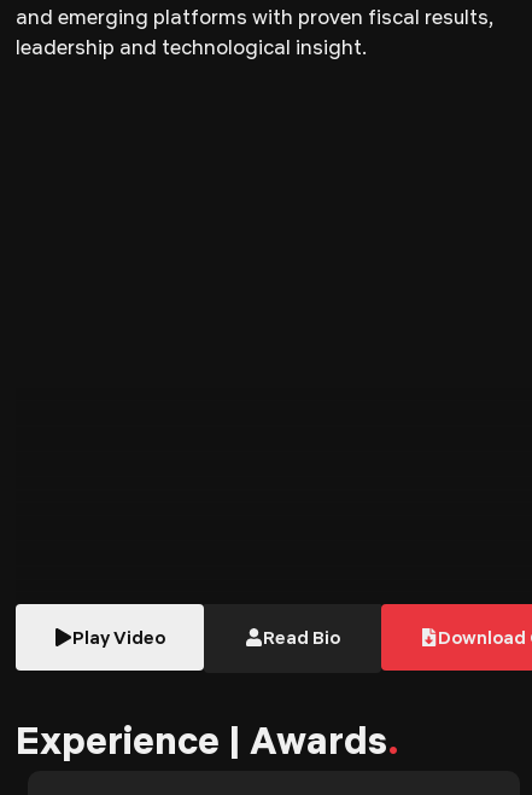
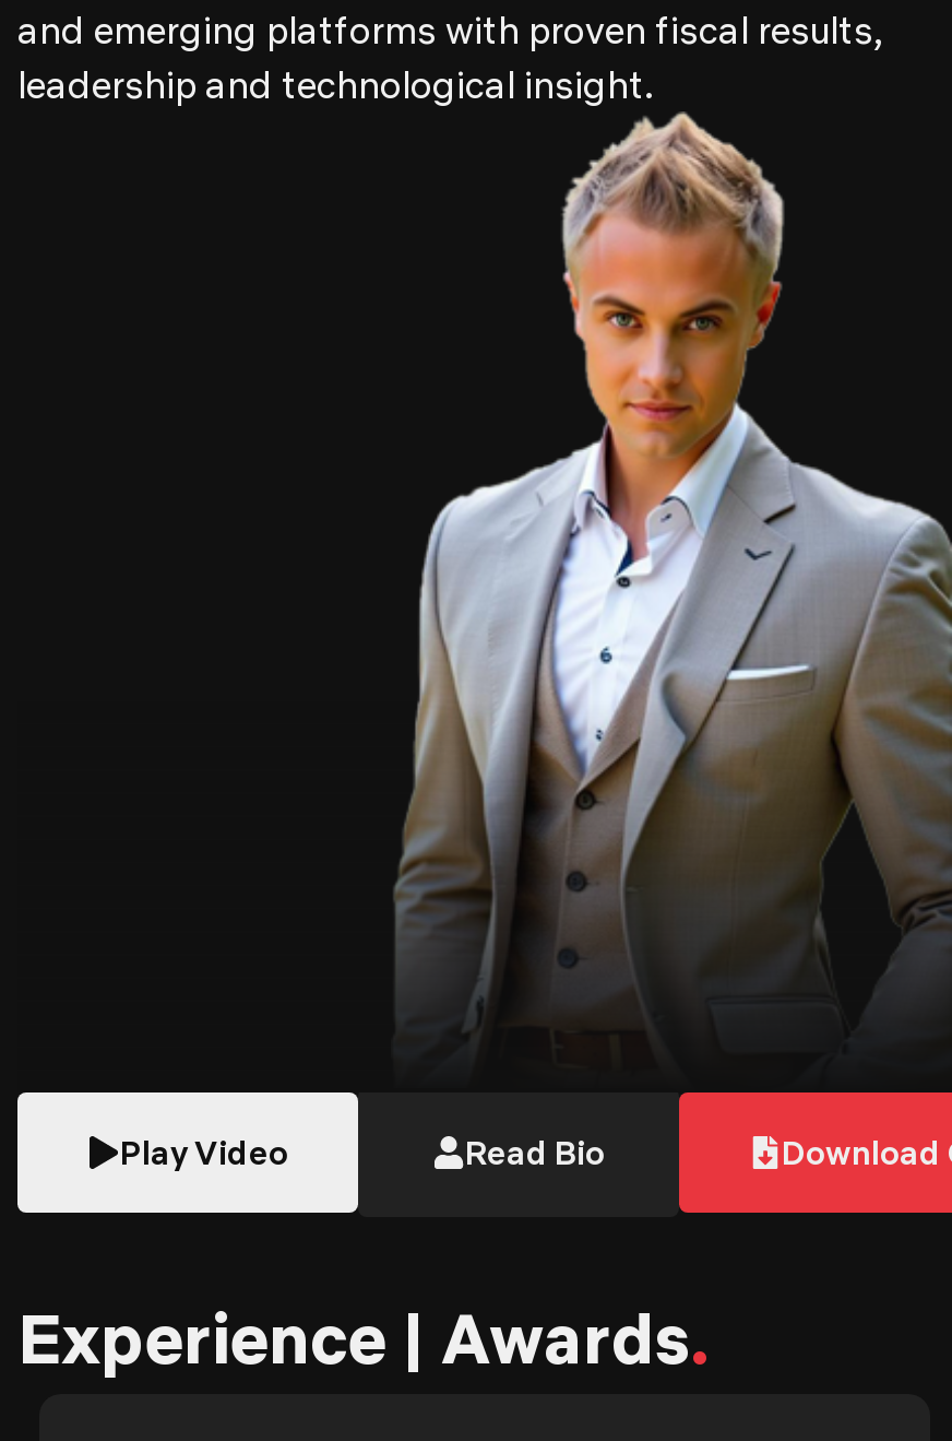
+ [image]
